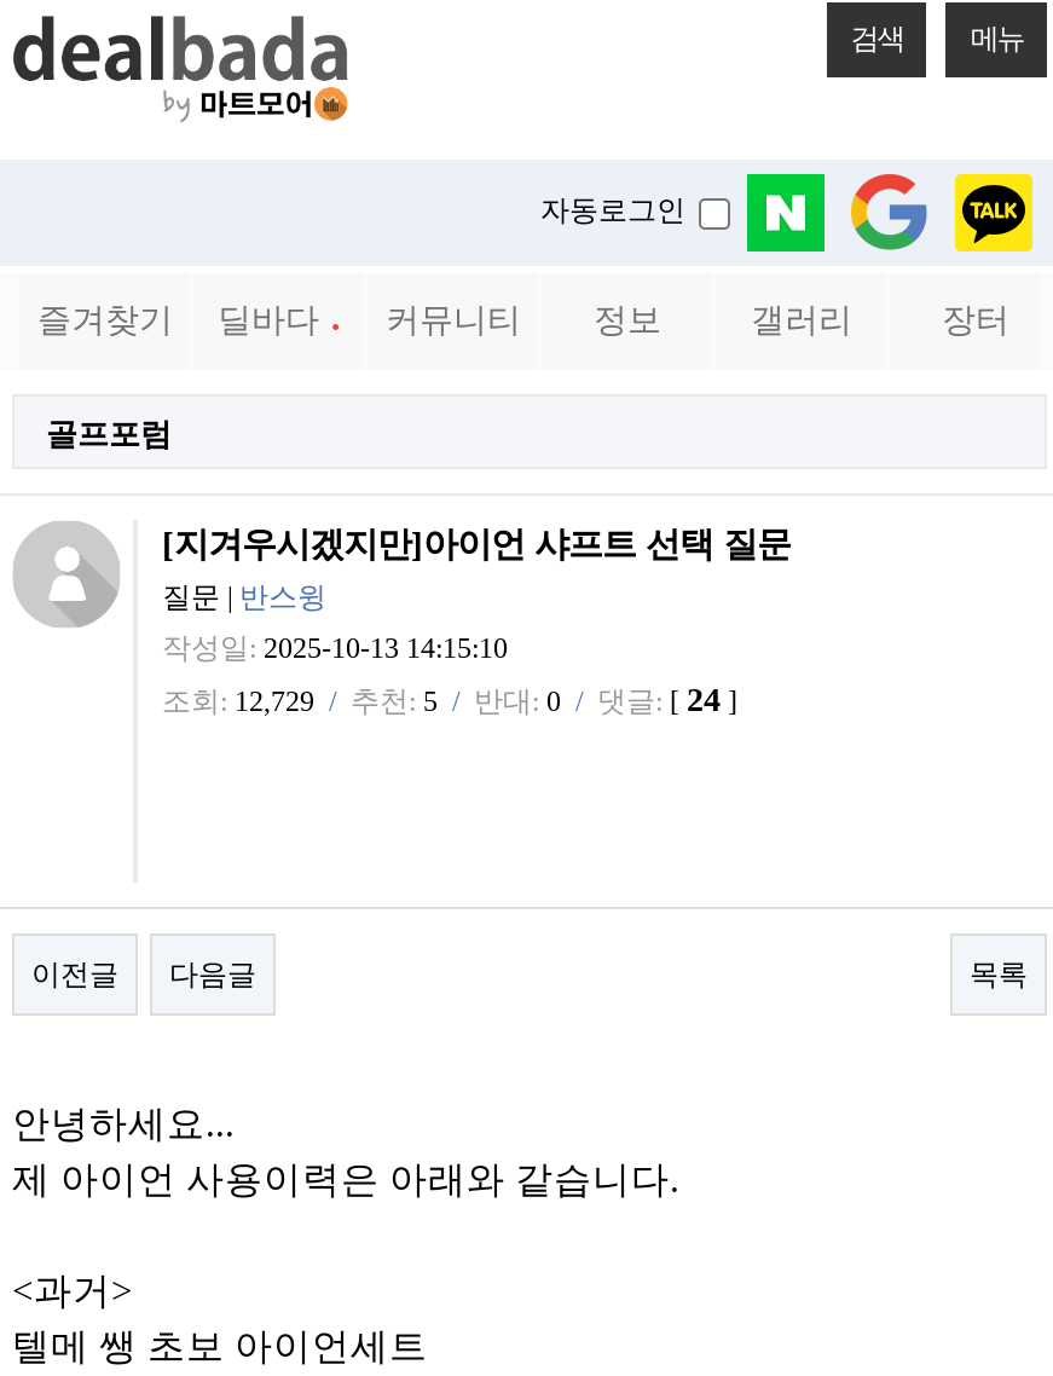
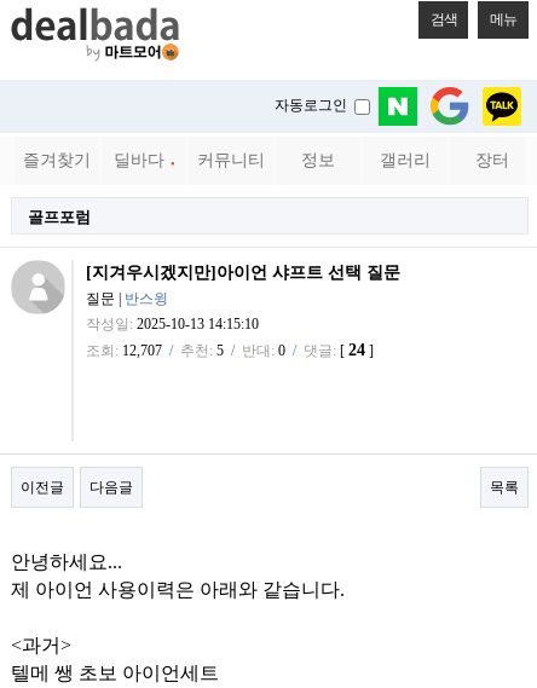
- 조회: 12,729 / 추천: 5 / 반대: 0 / 댓글: [24]
+ 조회: 12,707 / 추천: 5 / 반대: 0 / 댓글: [24]
